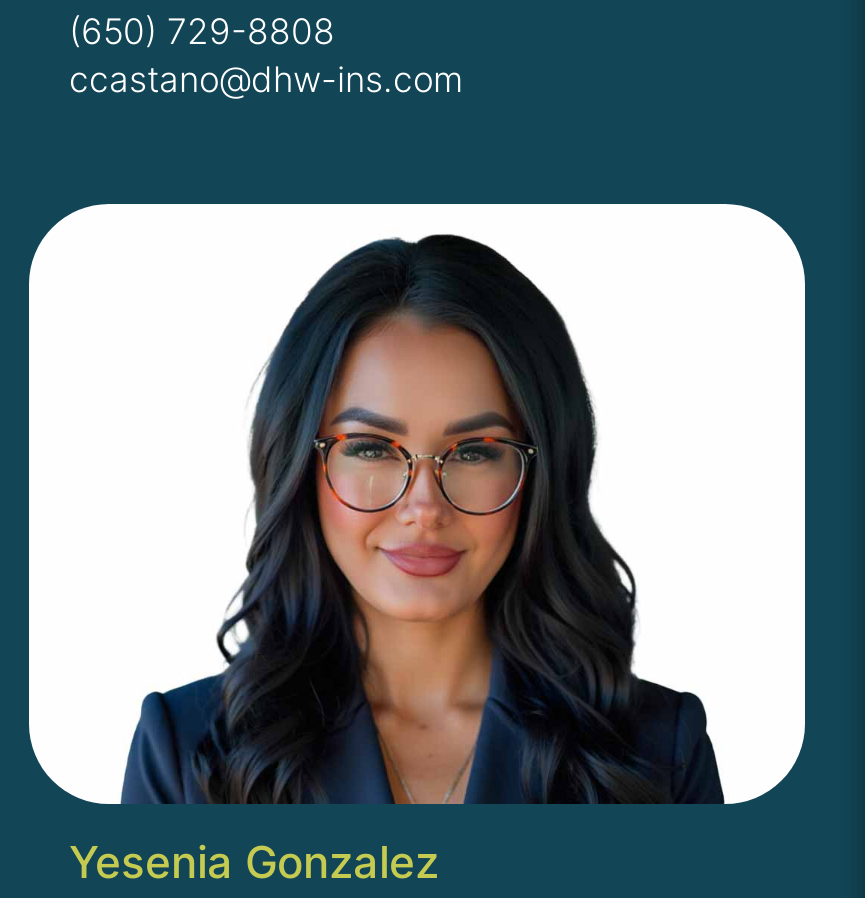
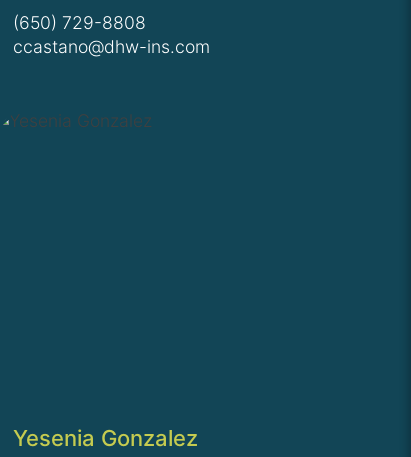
- [image]
